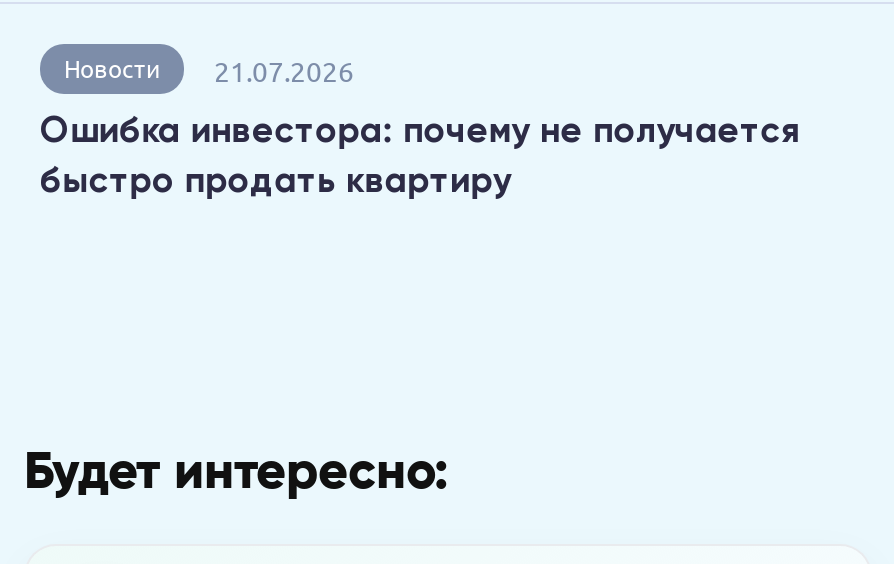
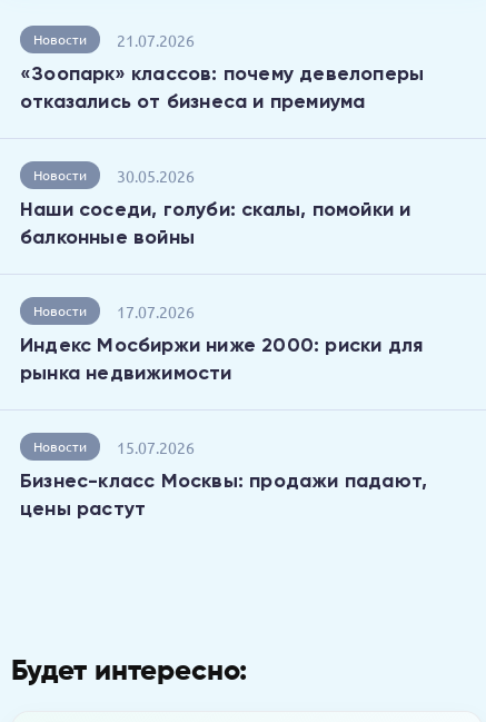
- Ошибка инвестора: почему не получается
- быстро продать квартиру
+ «Зоопарк» классов: почему девелоперы
+ отказались от бизнеса и премиума
+ Новости
+ 30.05.2026
+ Наши соседи, голуби: скалы, помойки и
+ балконные войны
+ Новости
+ 17.07.2026
+ Индекс Мосбиржи ниже 2000: риски для
+ рынка недвижимости
+ Новости
+ 15.07.2026
+ Бизнес-класс Москвы: продажи падают,
+ цены растут
